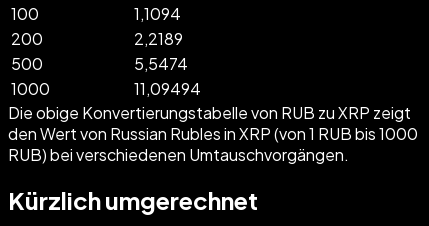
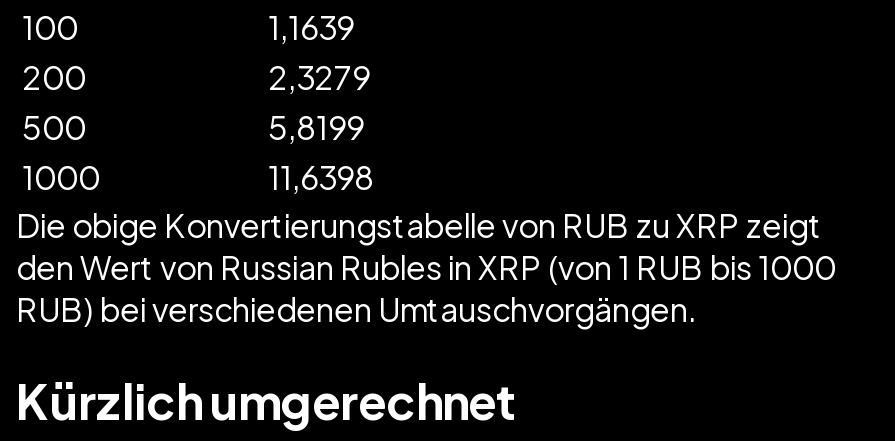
- 1,1094
+ 1,1639

- 2,2189
+ 2,3279

- 5,5474
+ 5,8199

- 11,09494
+ 11,6398
